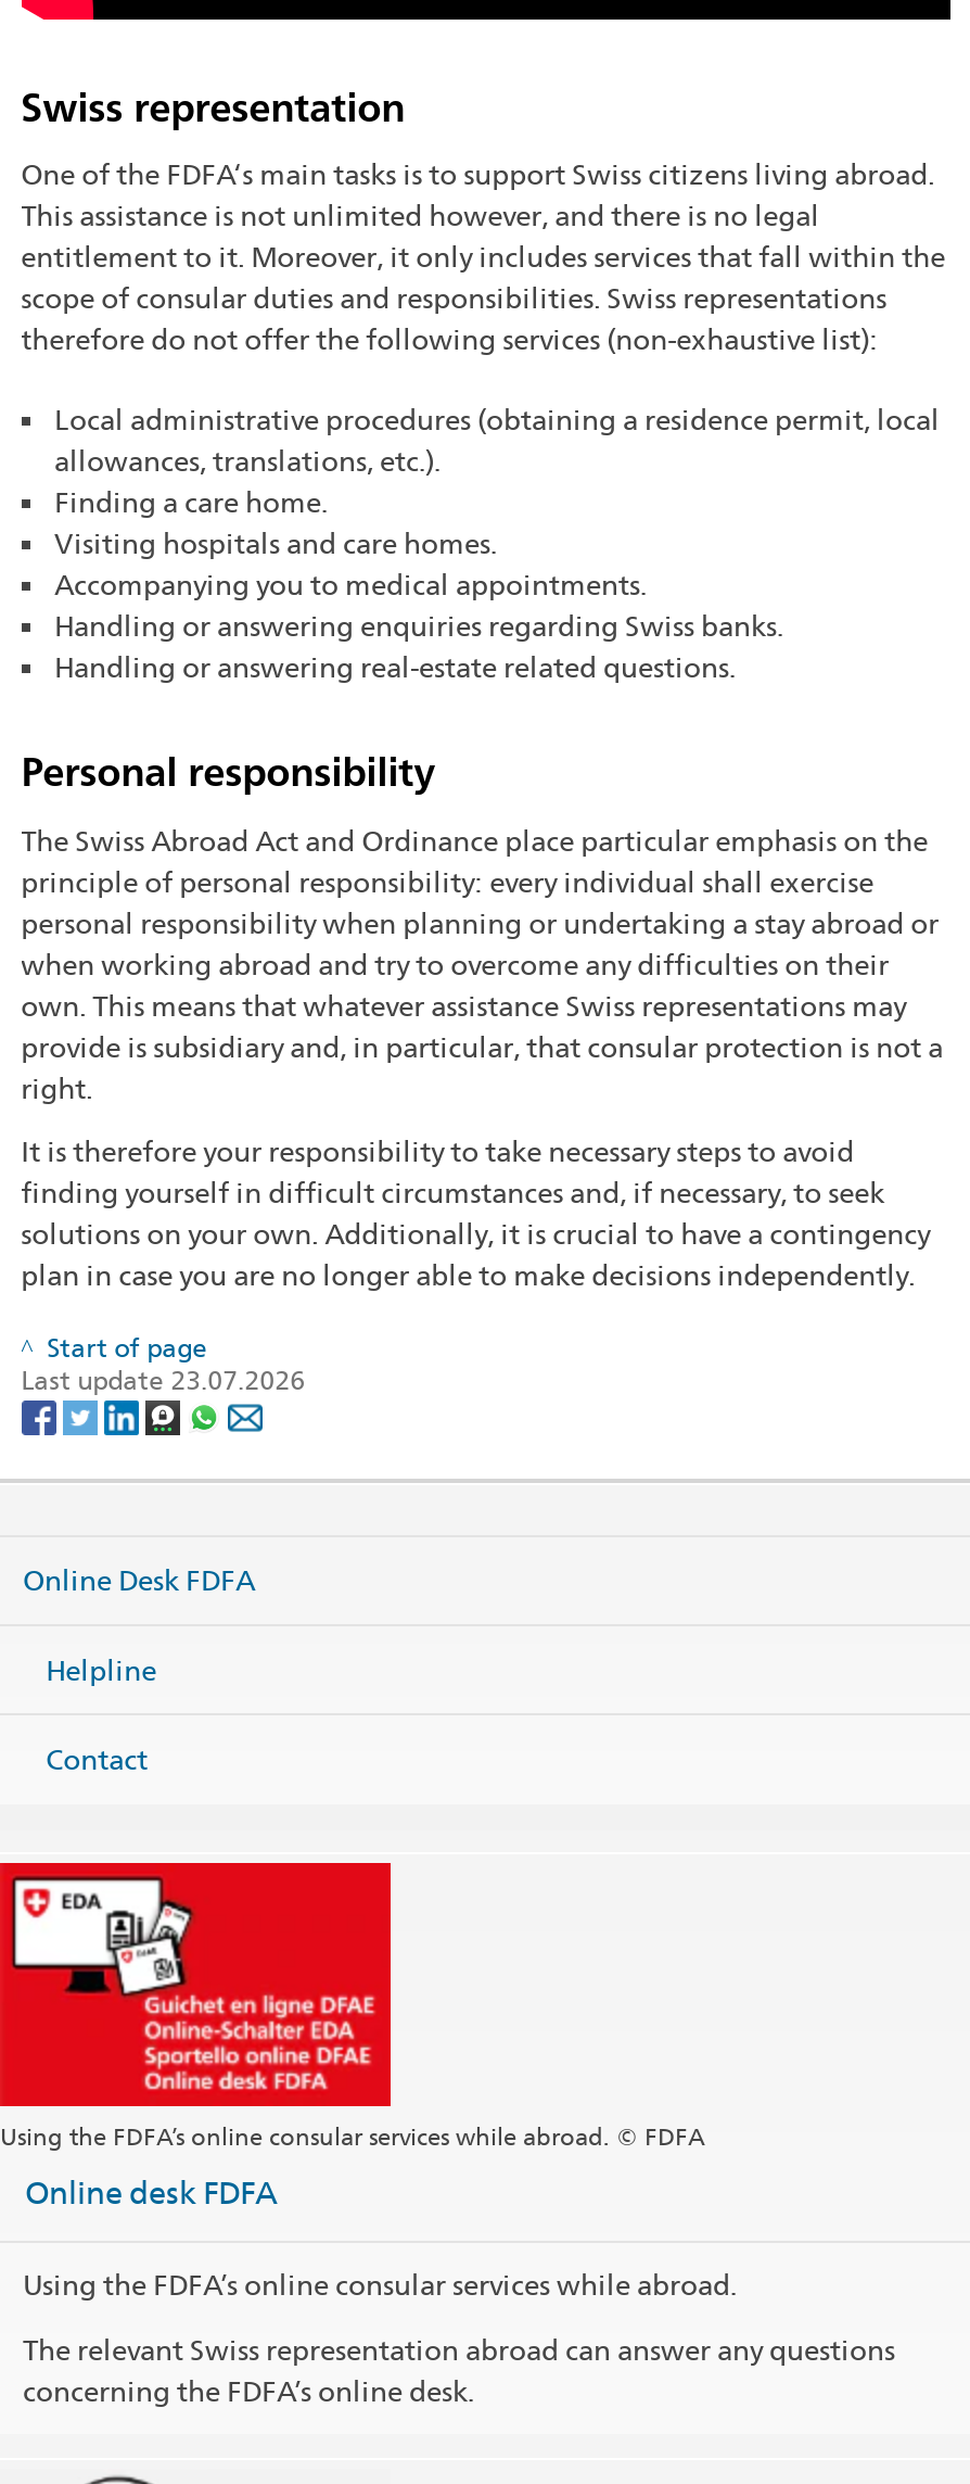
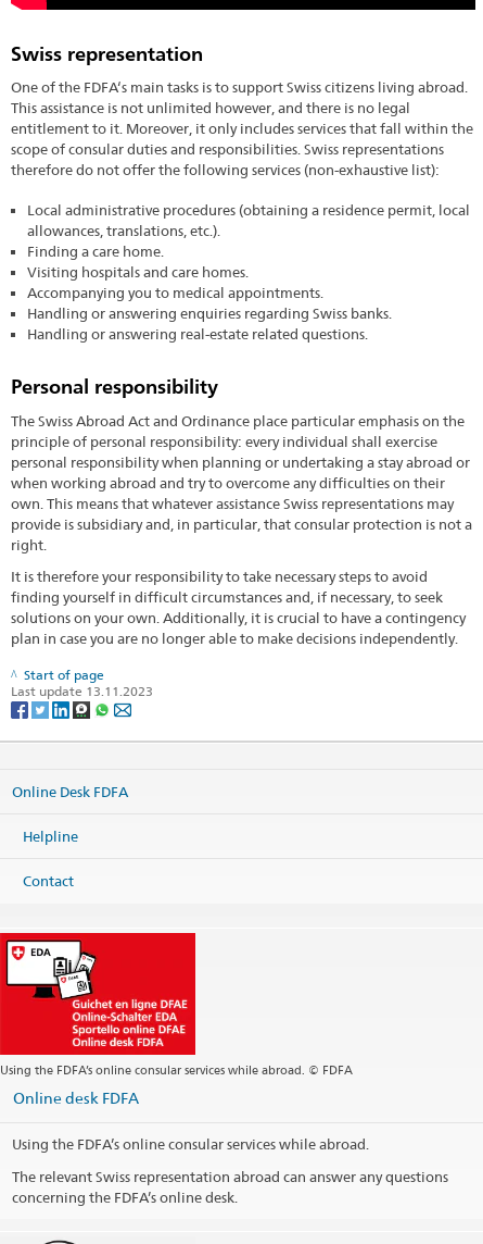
- Last update 23.07.2026
+ Last update 13.11.2023
